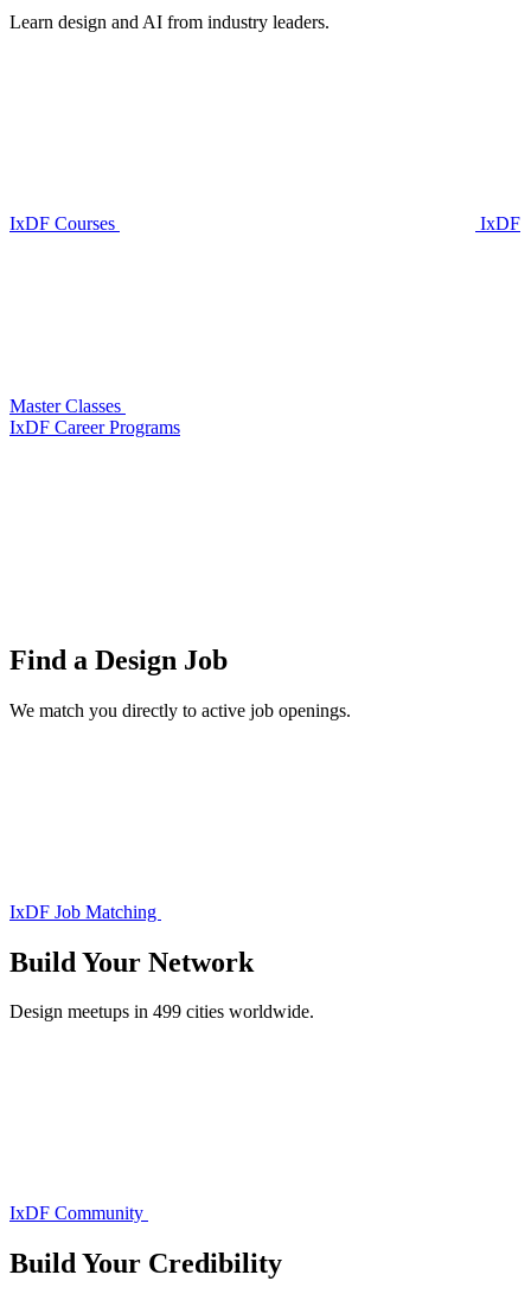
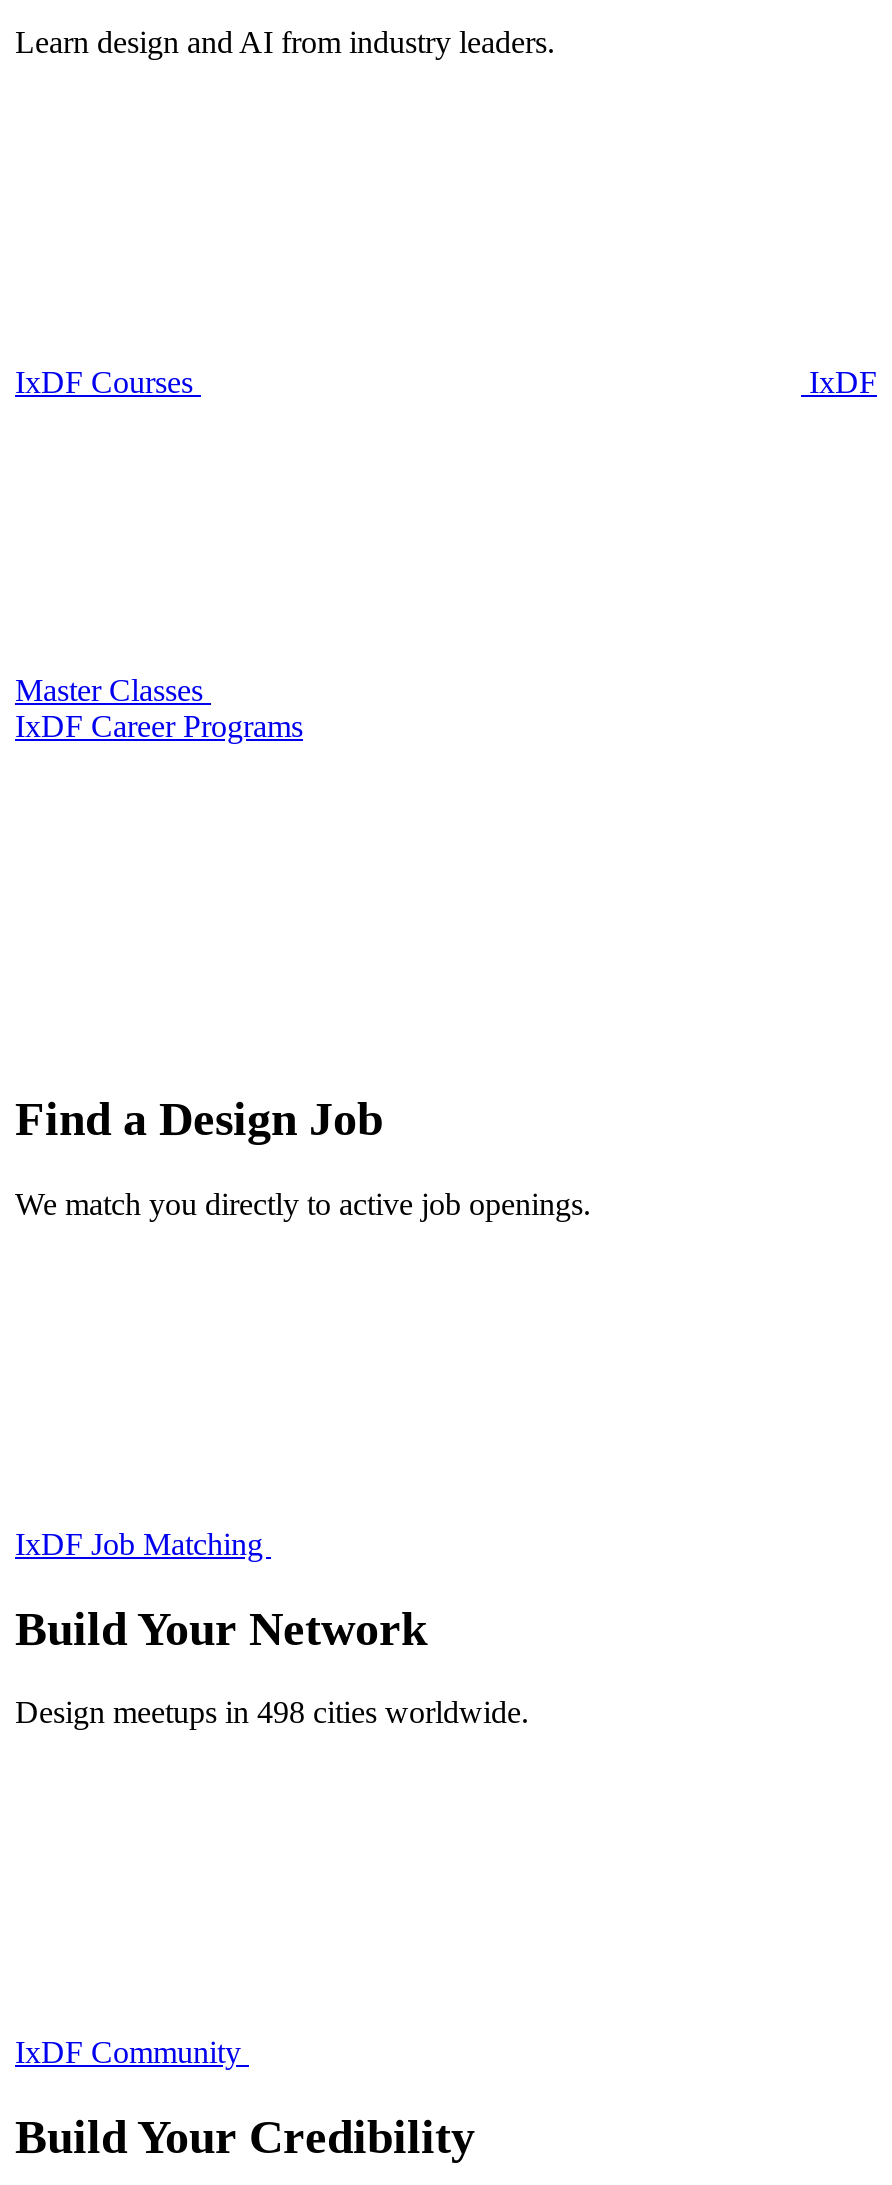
- Design meetups in 499 cities worldwide.
+ Design meetups in 498 cities worldwide.
